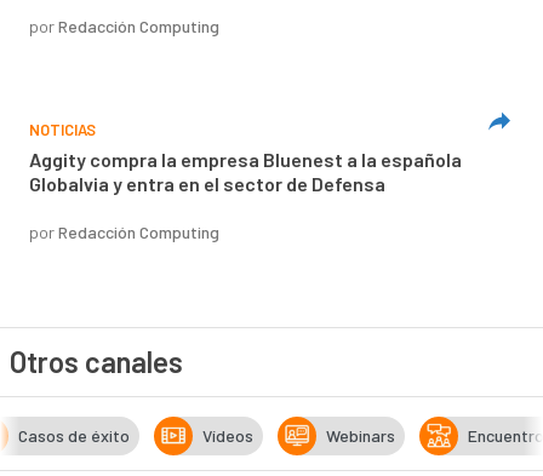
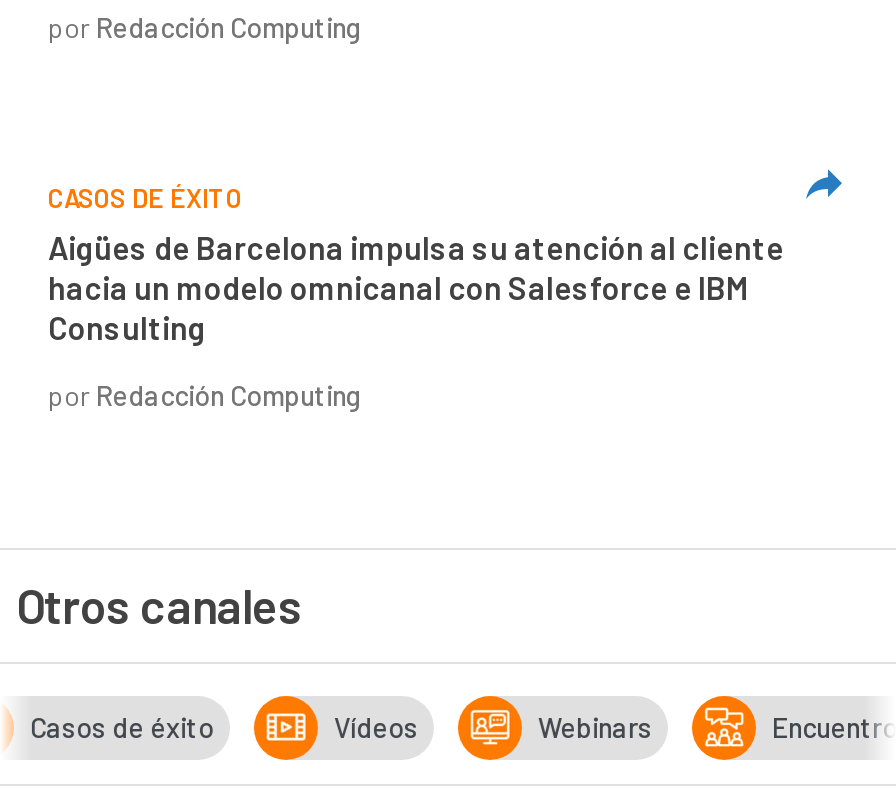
- NOTICIAS
- Aggity compra la empresa Bluenest a la española
- Globalvia y entra en el sector de Defensa
+ CASOS DE ÉXITO
+ Aigües de Barcelona impulsa su atención al cliente
+ hacia un modelo omnicanal con Salesforce e IBM
+ Consulting
